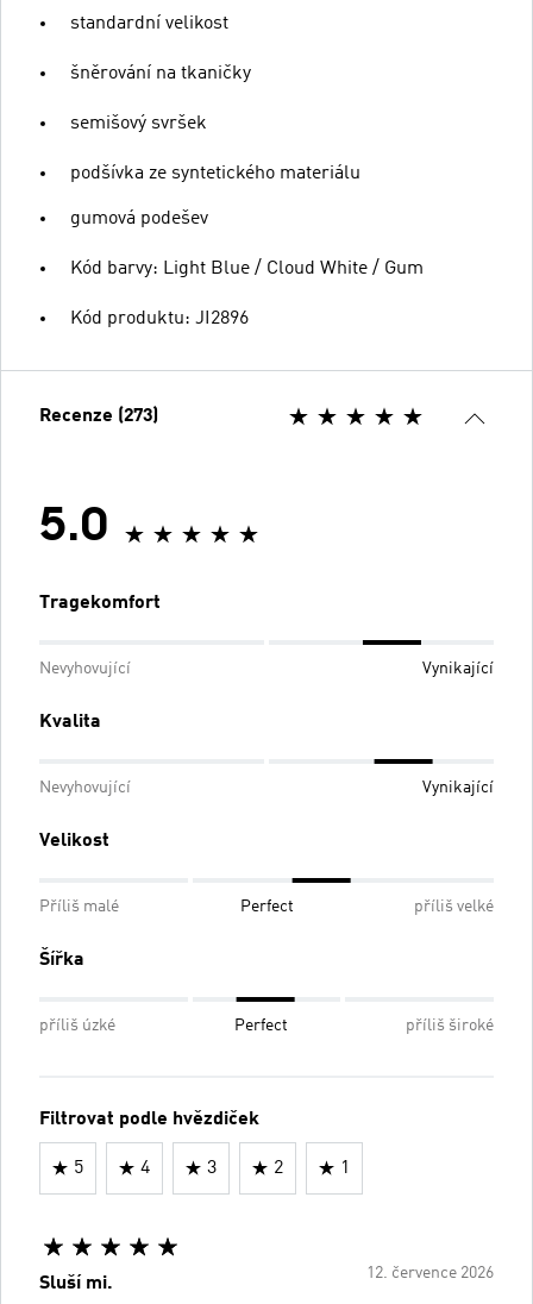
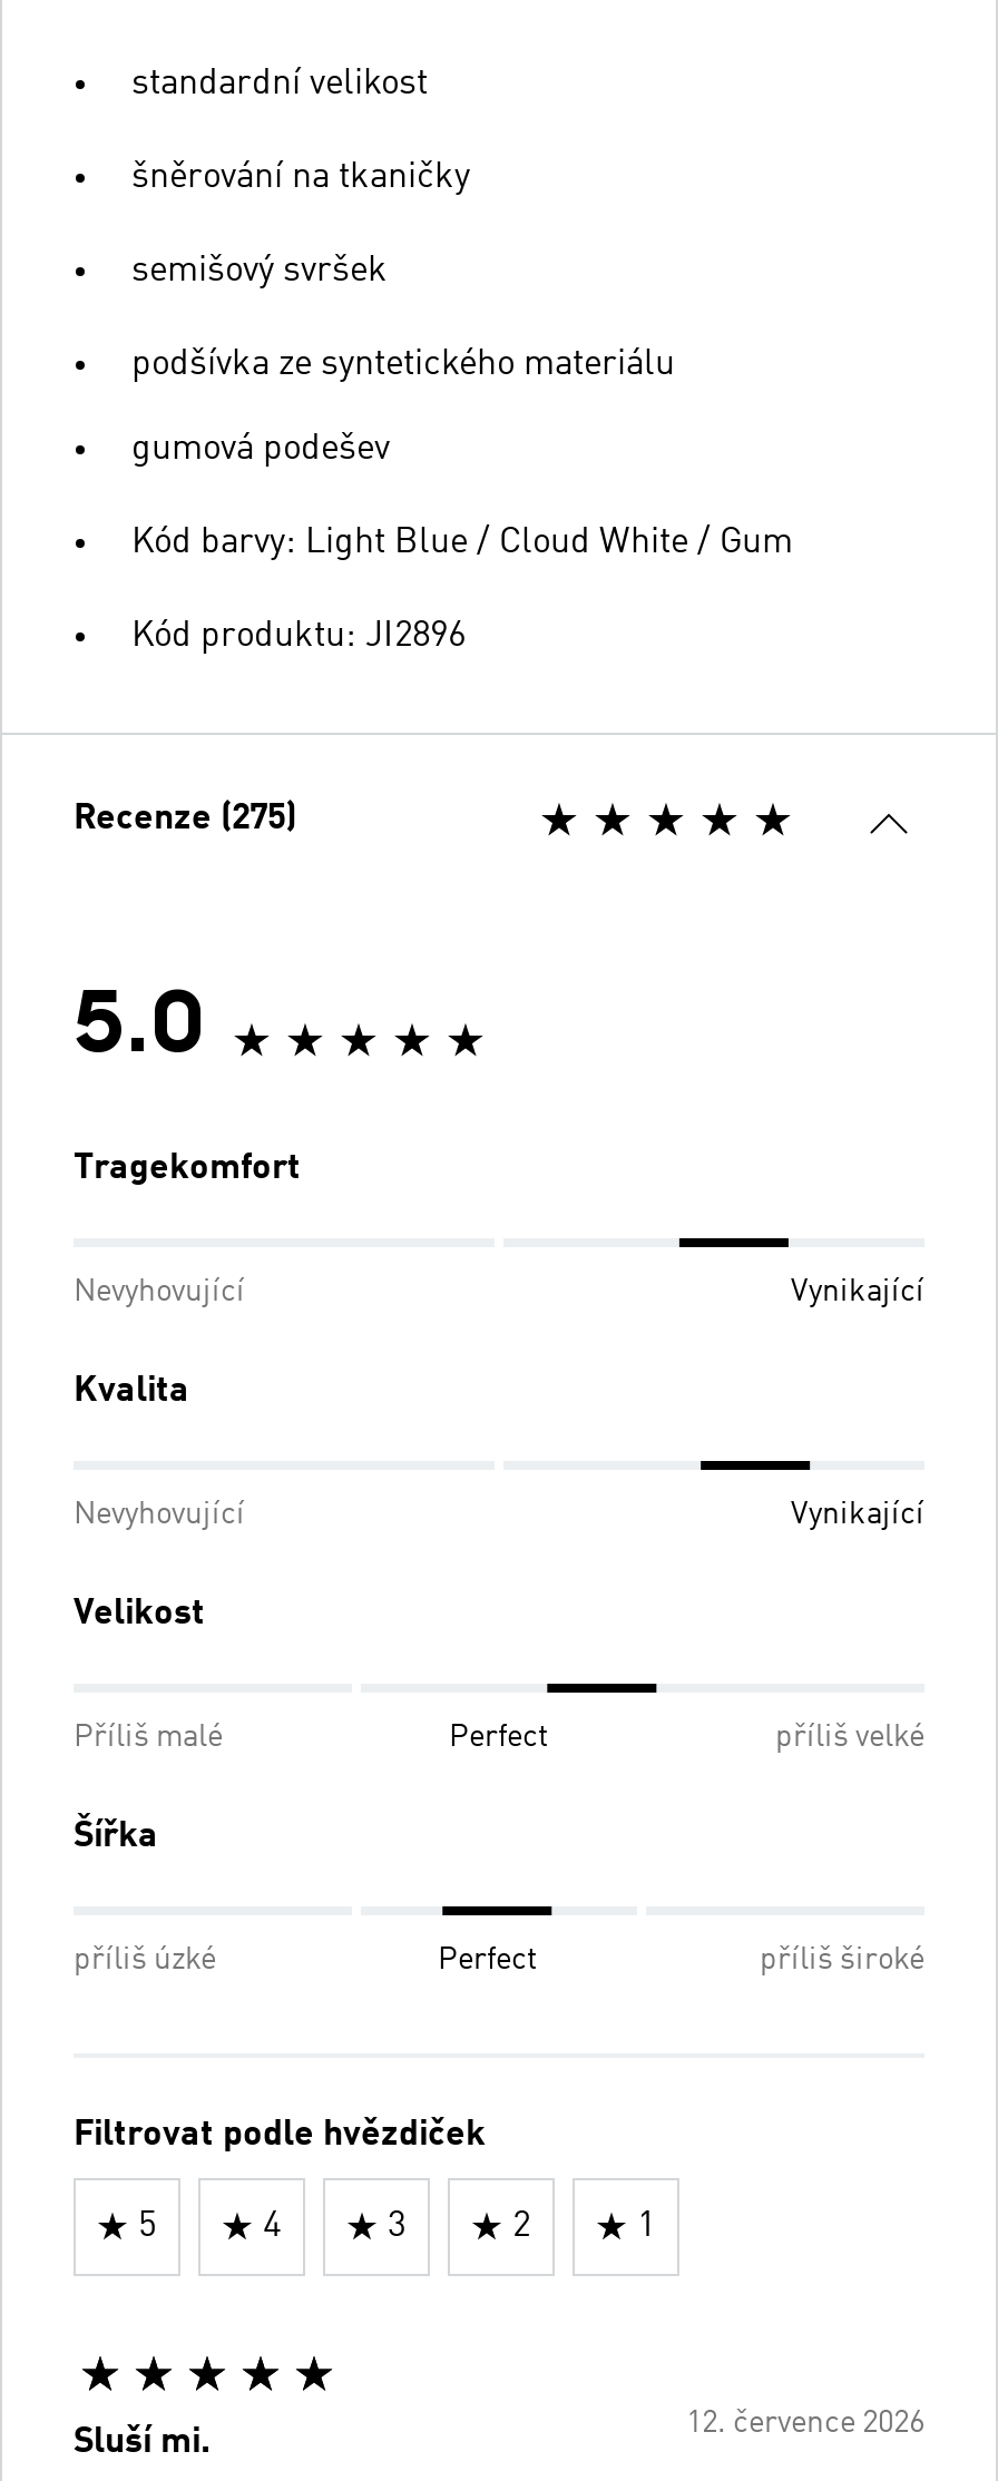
- Recenze (273)
+ Recenze (275)
